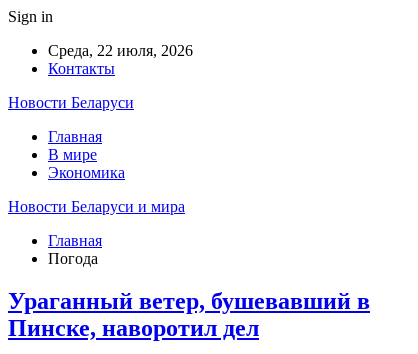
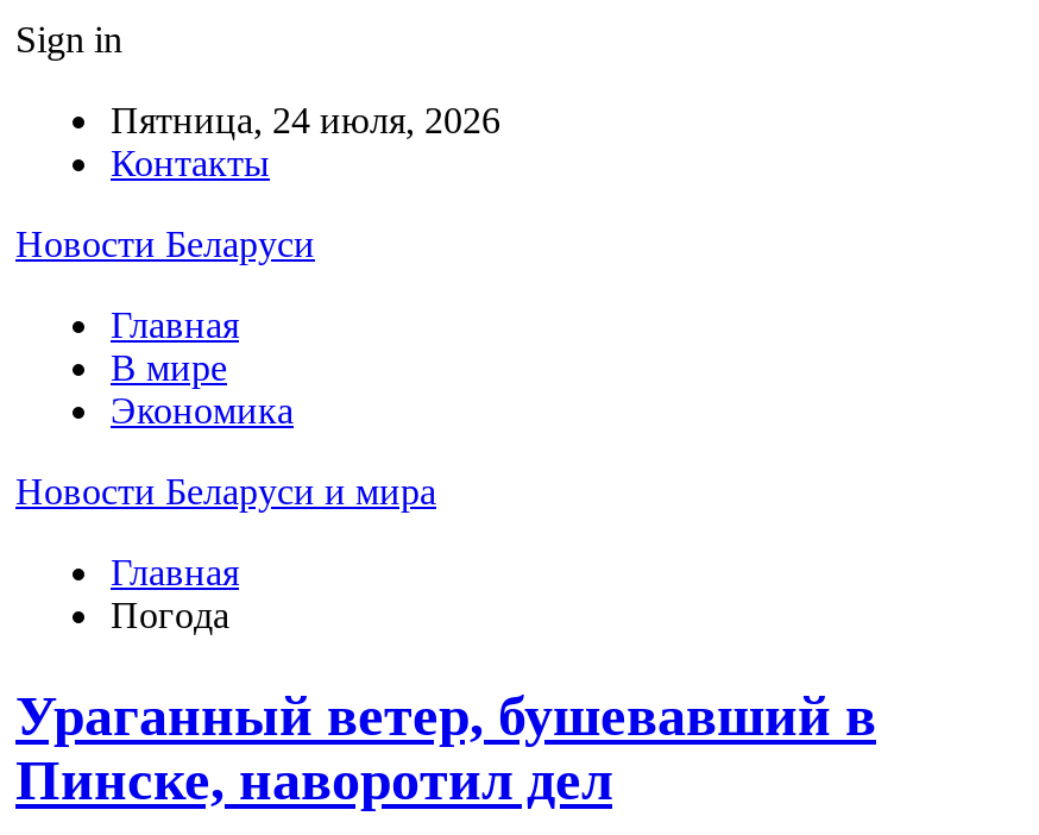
- Среда, 22 июля, 2026
+ Пятница, 24 июля, 2026
